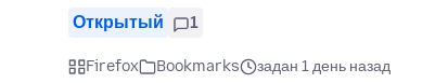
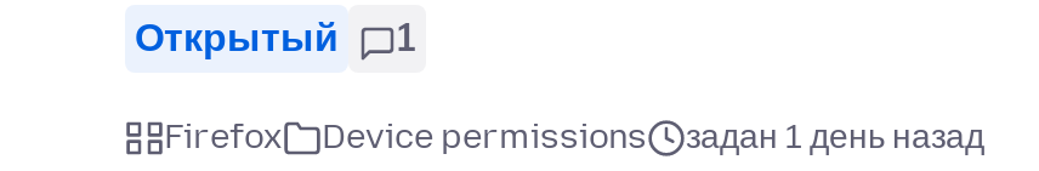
- Bookmarks
+ Device permissions
